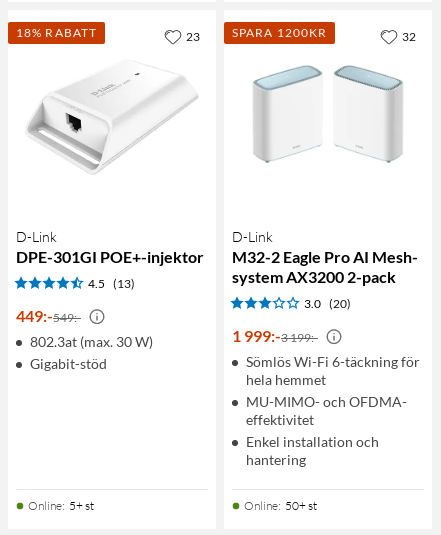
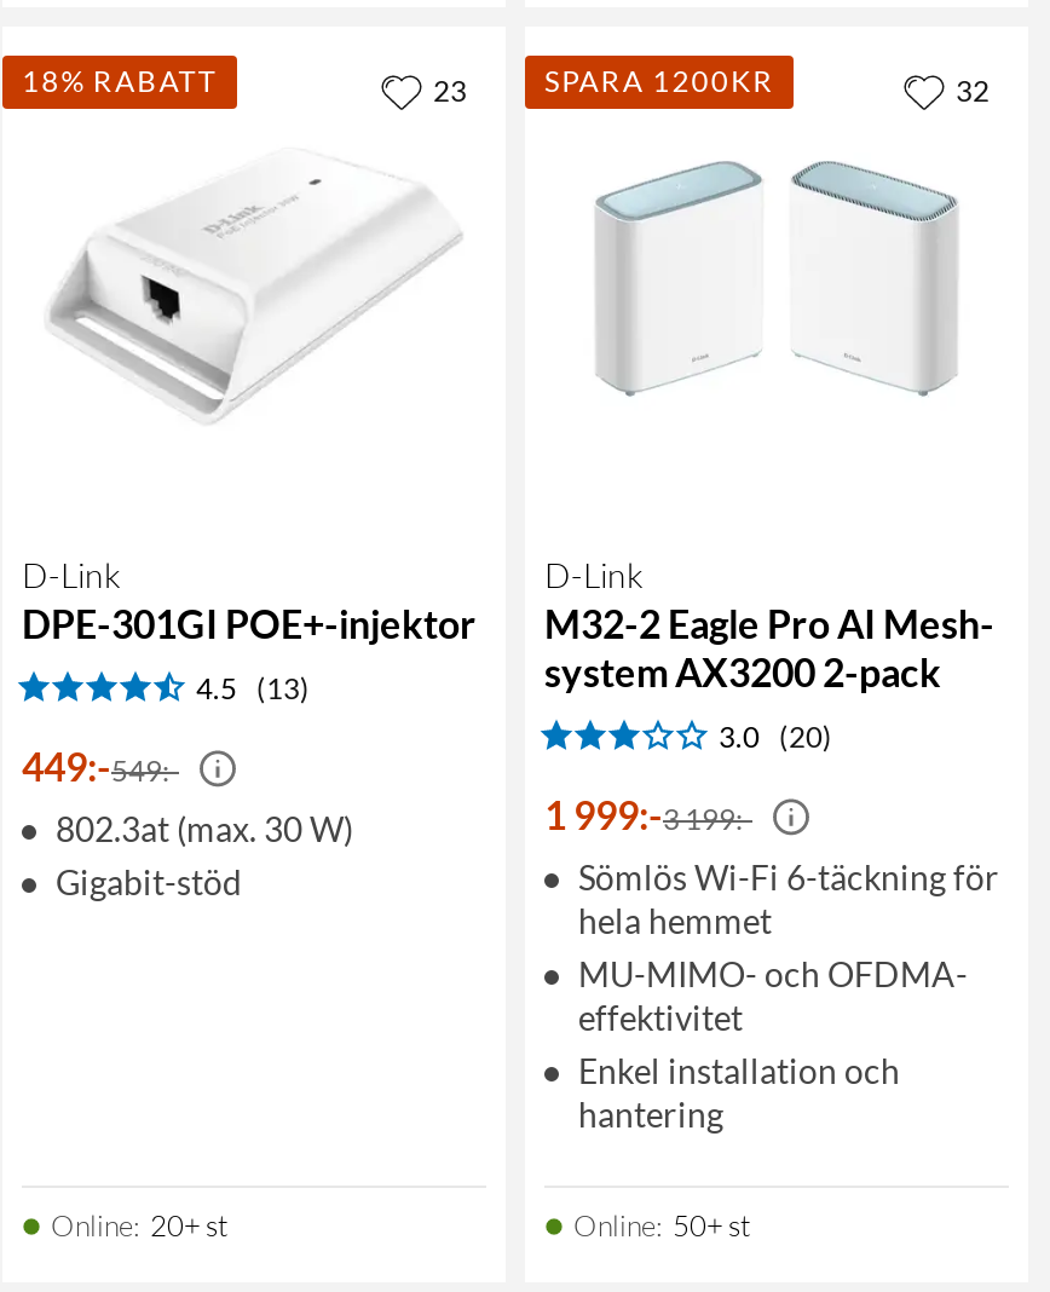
- Online: 5+ st
+ Online: 20+ st
